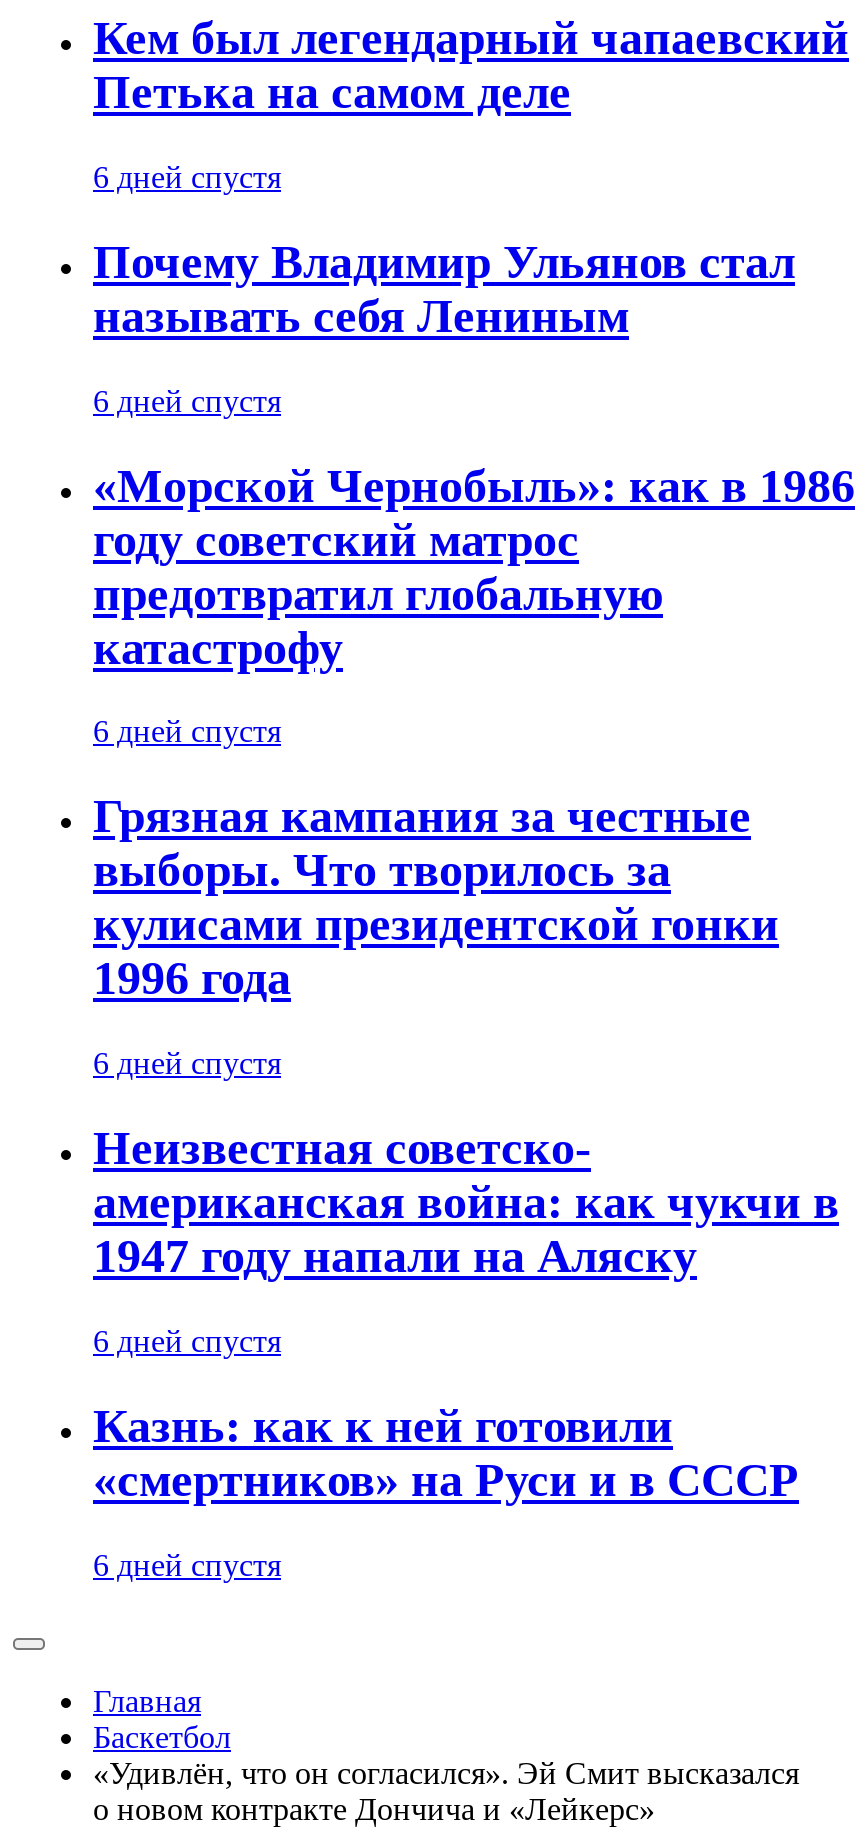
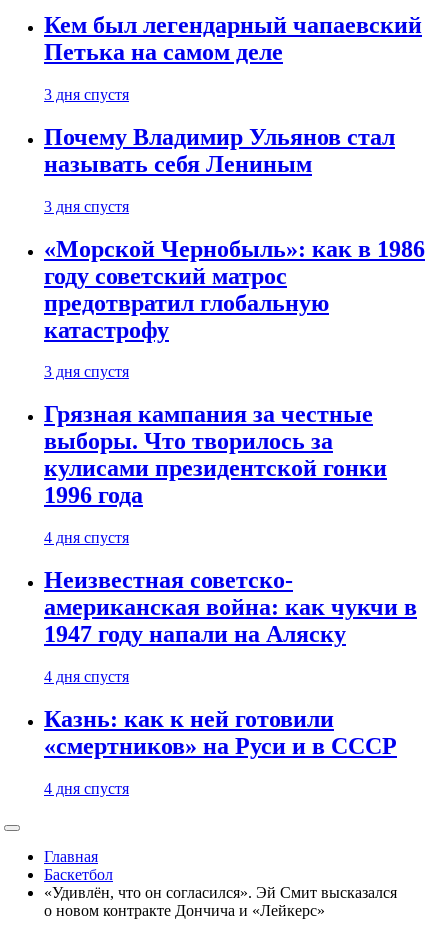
- 6 дней спустя
+ 3 дня спустя

- 6 дней спустя
+ 3 дня спустя

- 6 дней спустя
+ 3 дня спустя

- 6 дней спустя
+ 4 дня спустя

- 6 дней спустя
+ 4 дня спустя

- 6 дней спустя
+ 4 дня спустя
